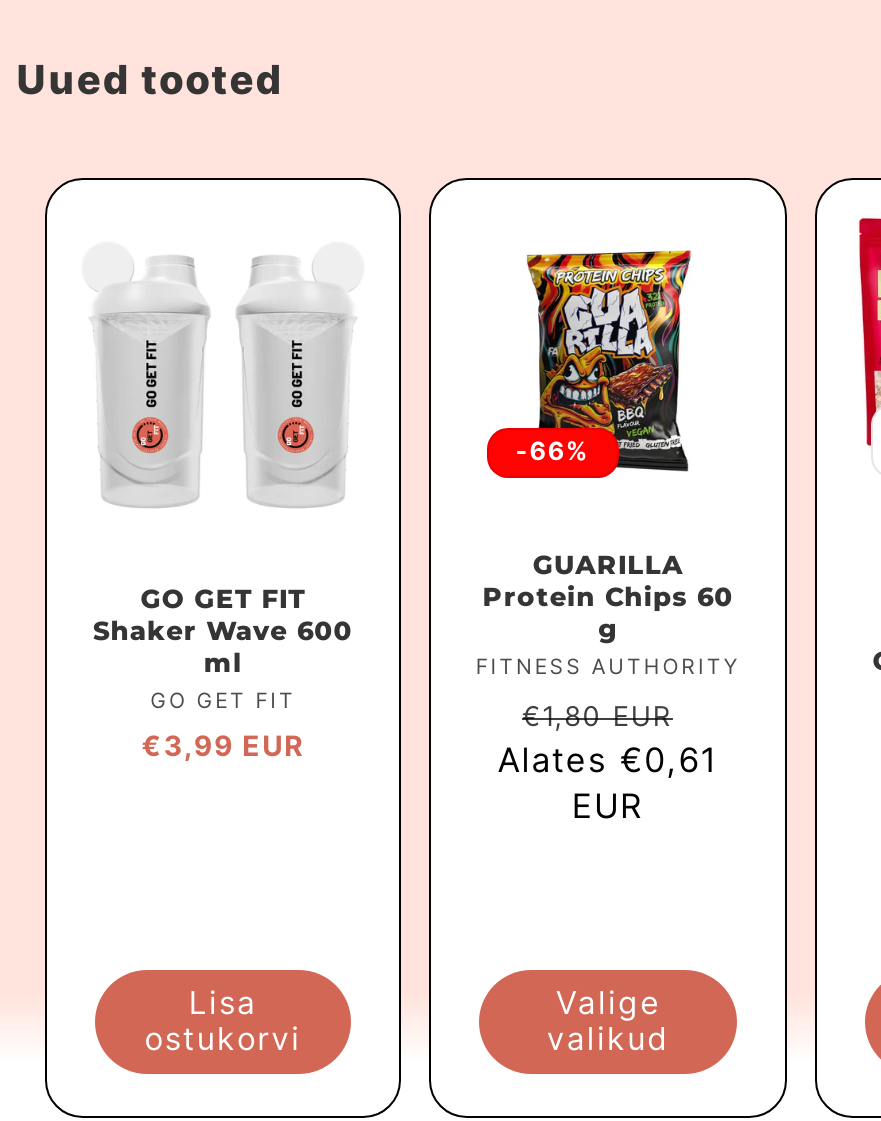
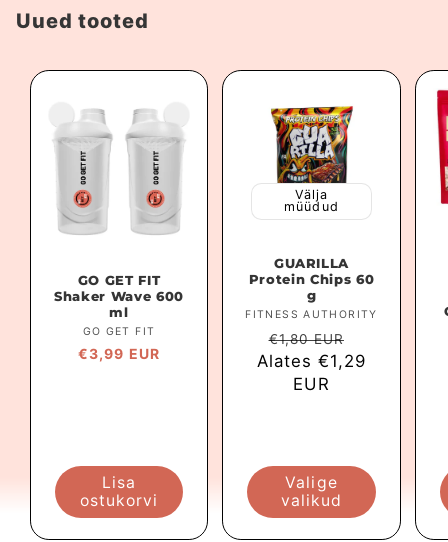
- -66%
+ Välja
+ müüdud

- Alates €0,61
+ Alates €1,29
